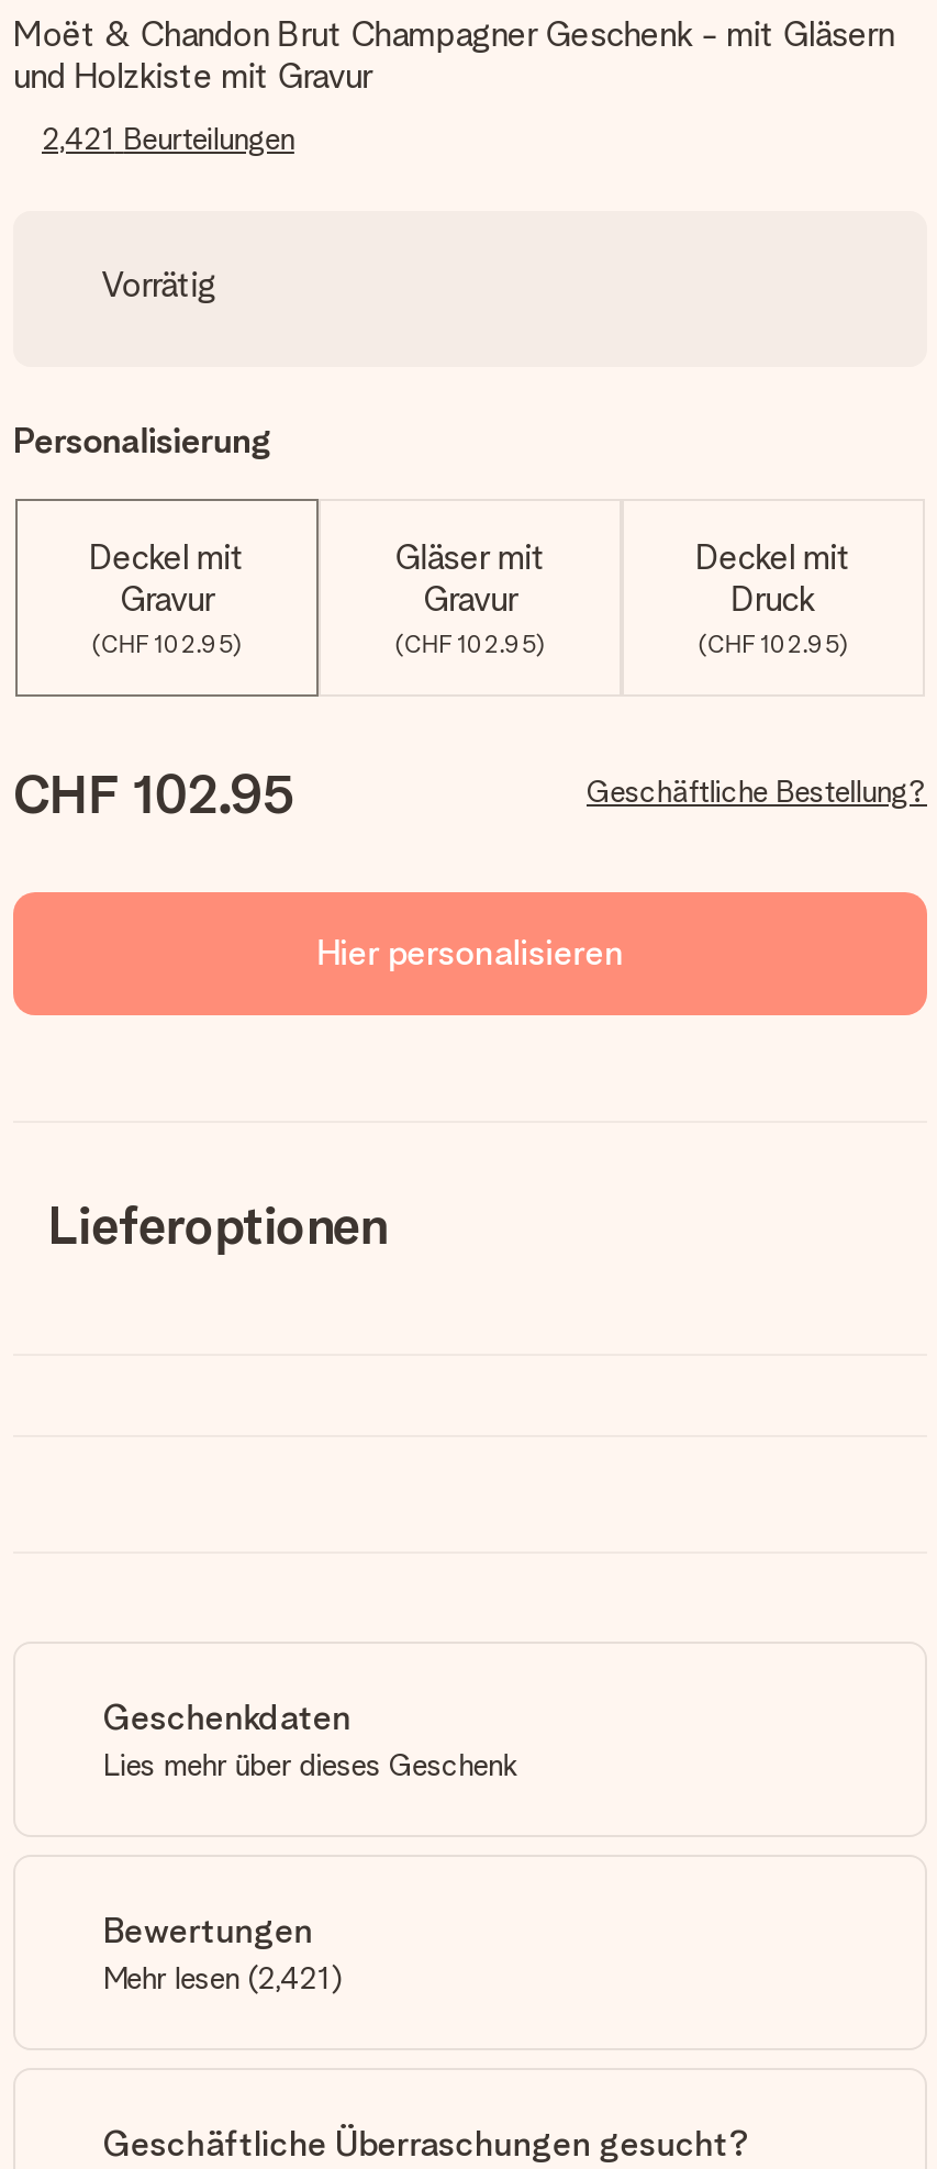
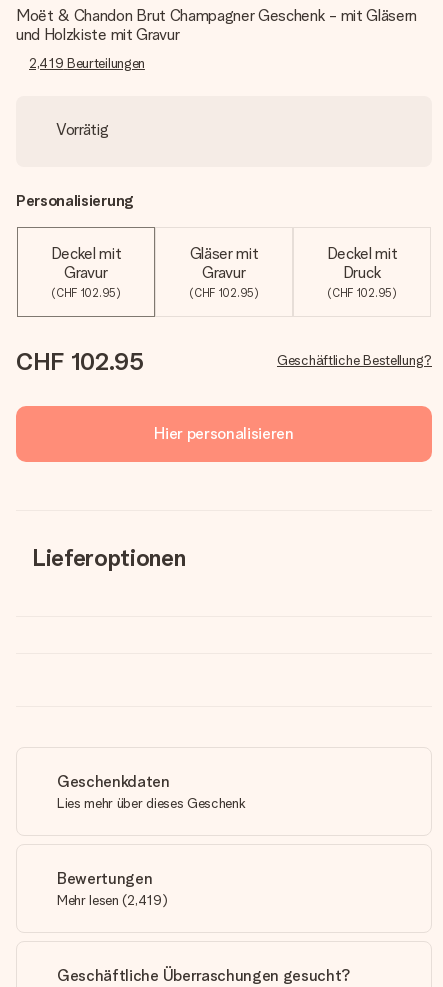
- 2,421 Beurteilungen
+ 2,419 Beurteilungen

- Mehr lesen (2,421)
+ Mehr lesen (2,419)
